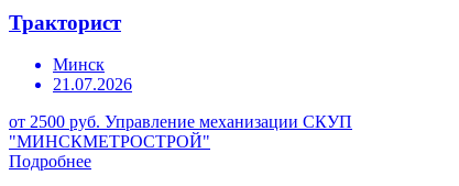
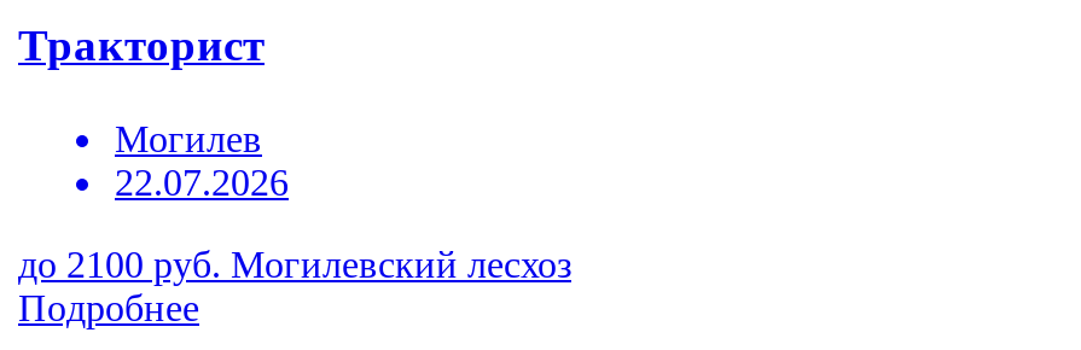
- Минск
- 21.07.2026
+ Могилев
+ 22.07.2026

- от 2500 руб. Управление механизации СКУП
- "МИНСКМЕТРОСТРОЙ"
+ до 2100 руб. Могилевский лесхоз
